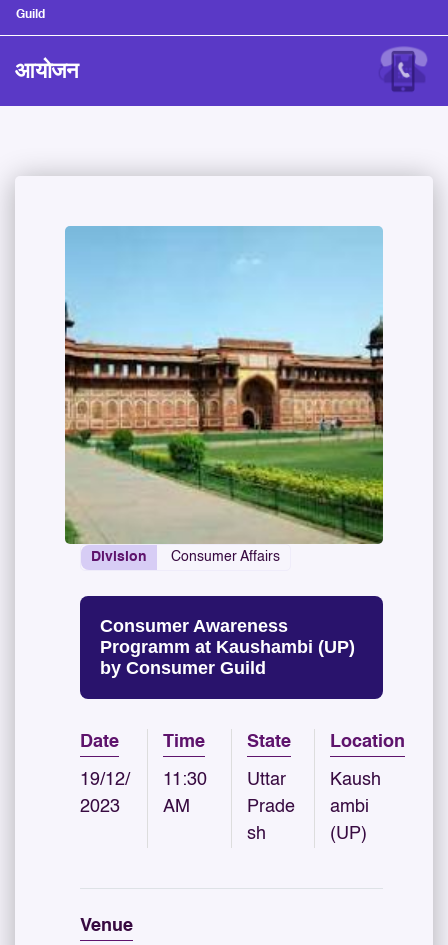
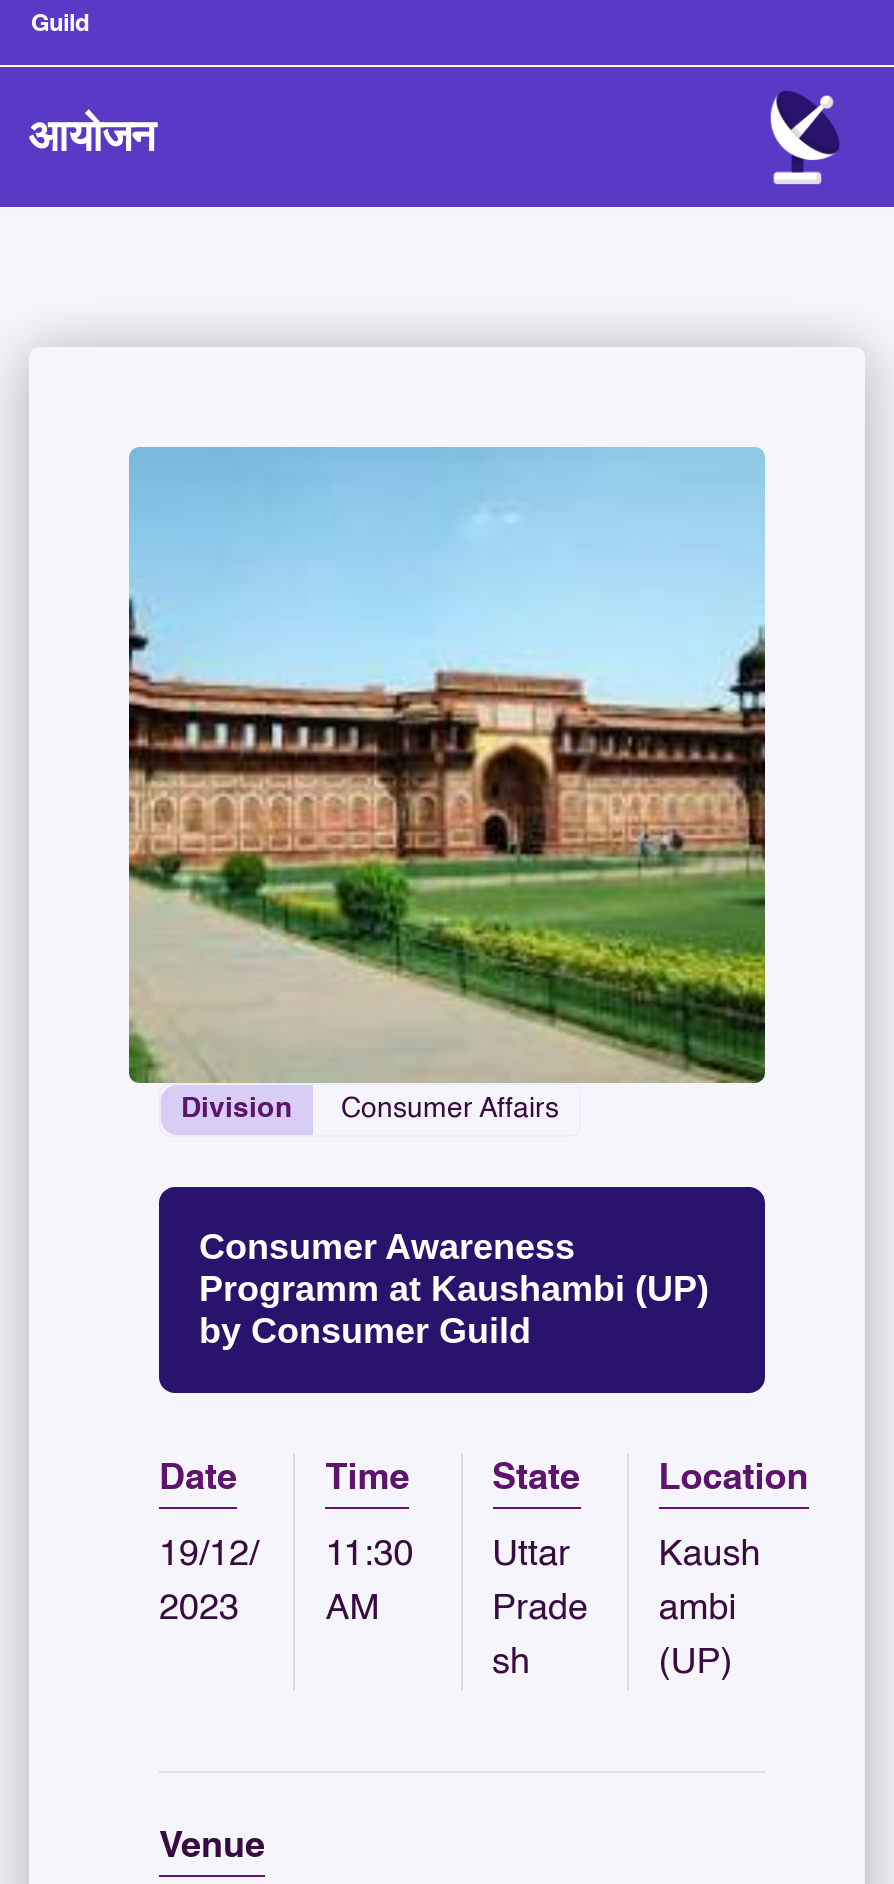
- [image]
+ [image]
